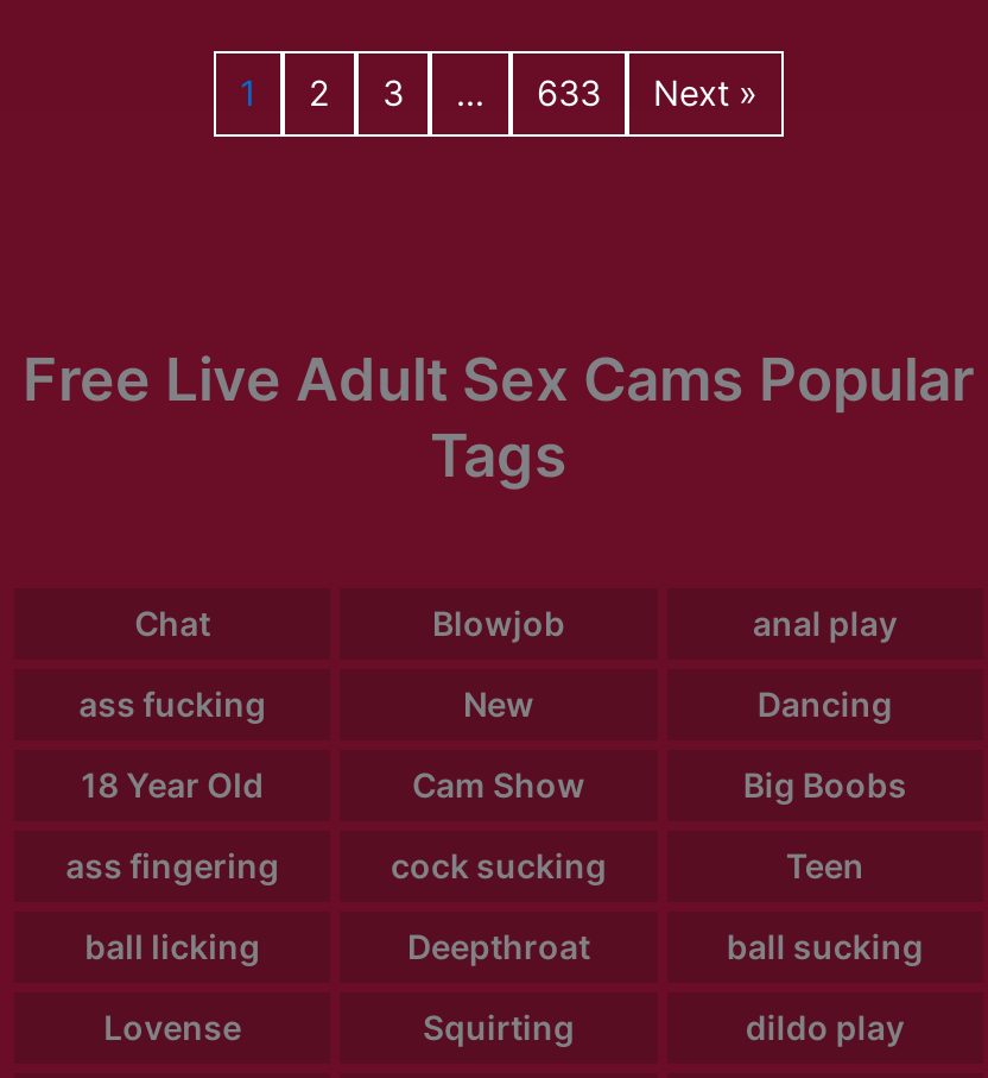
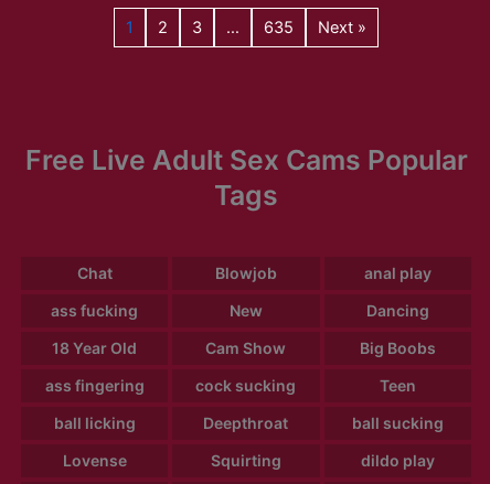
- 633
+ 635
